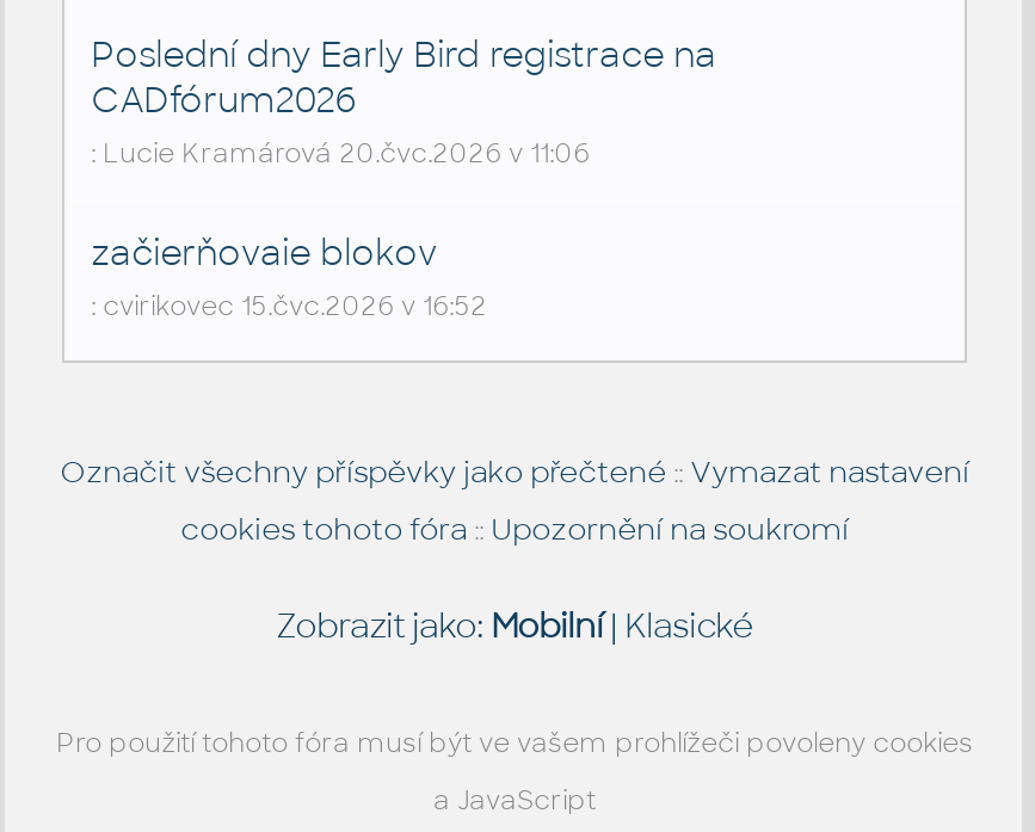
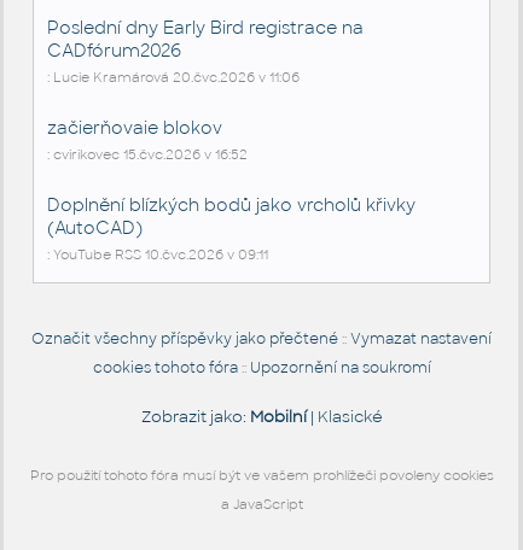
+ Doplnění blízkých bodů jako vrcholů křivky
+ (AutoCAD)
+ : YouTube RSS 10.čvc.2026 v 09:11
